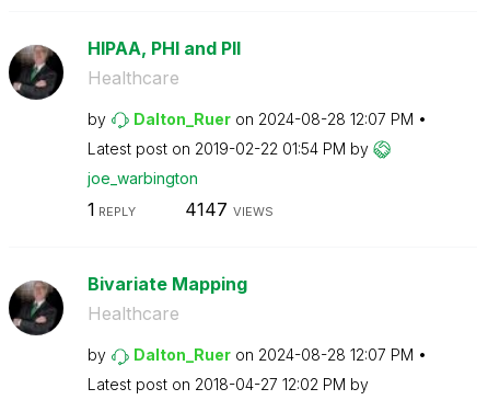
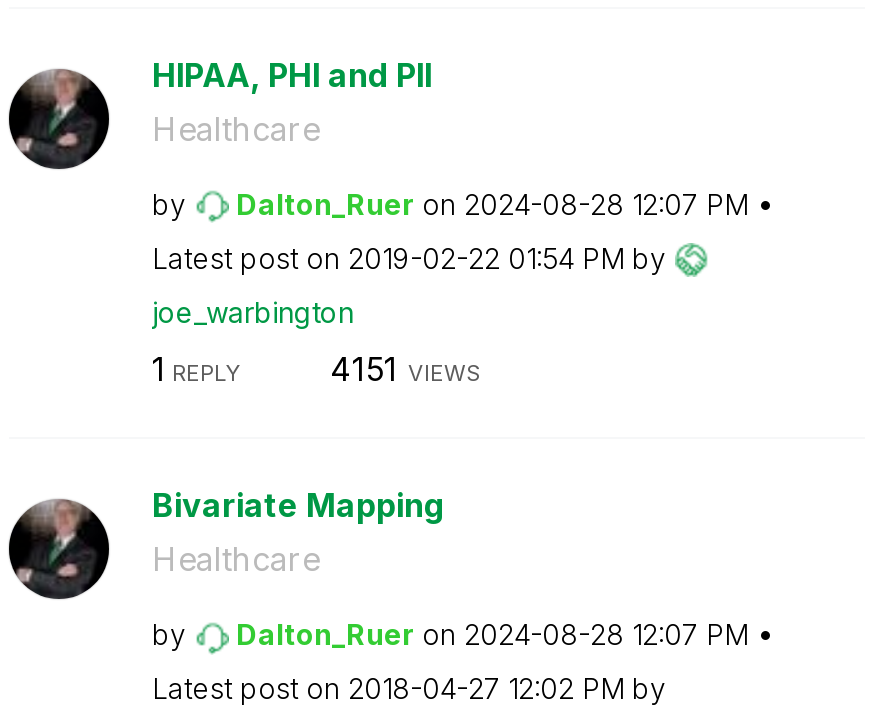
- 4147 VIEWS
+ 4151 VIEWS
